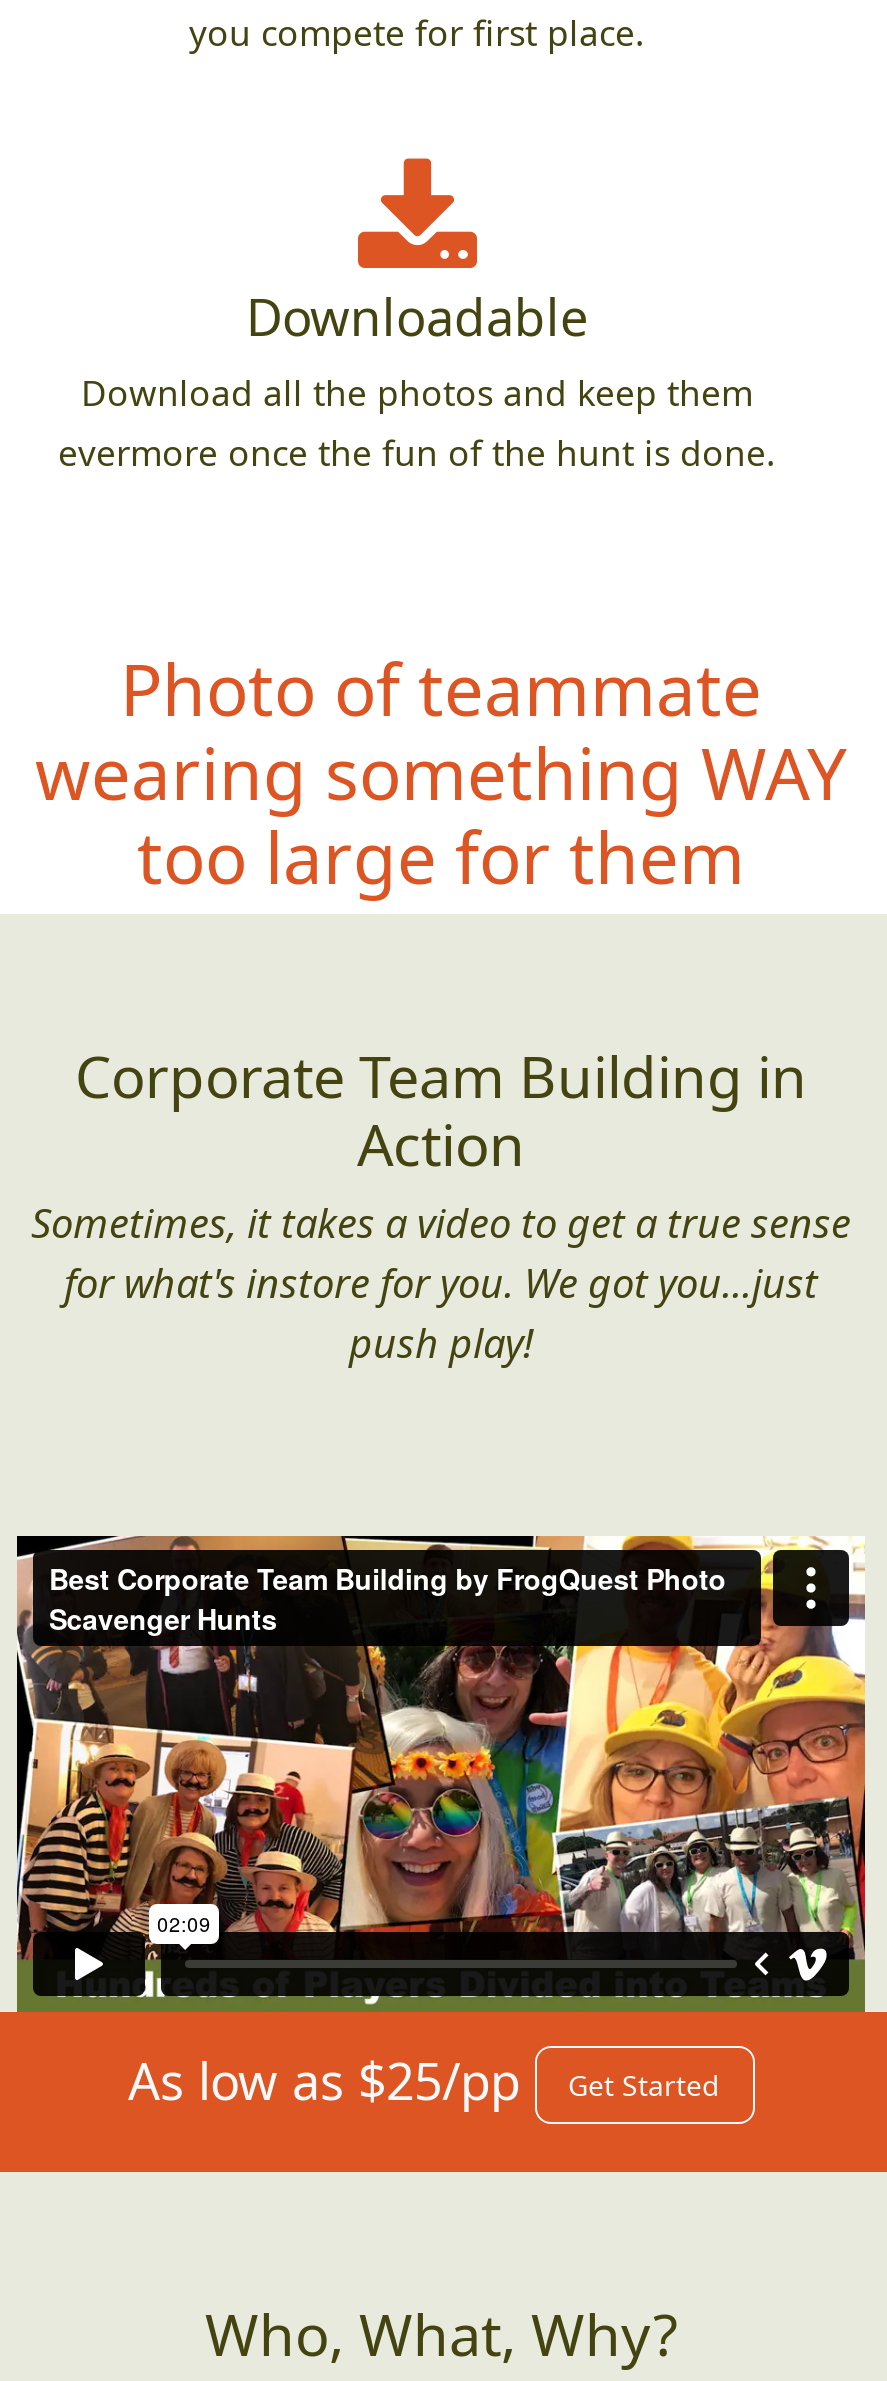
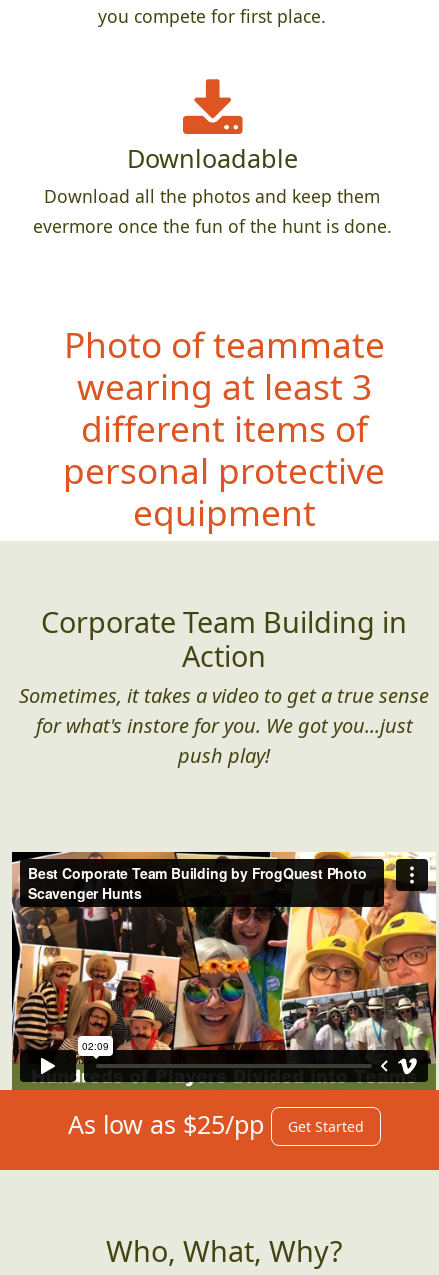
- Photo of teammate
- wearing something WAY
- too large for them
+ Photo of teammate
+ wearing at least 3
+ different items of
+ personal protective
+ equipment

- [image]
+ [image]
